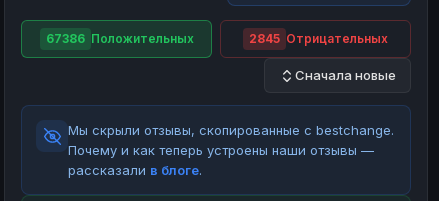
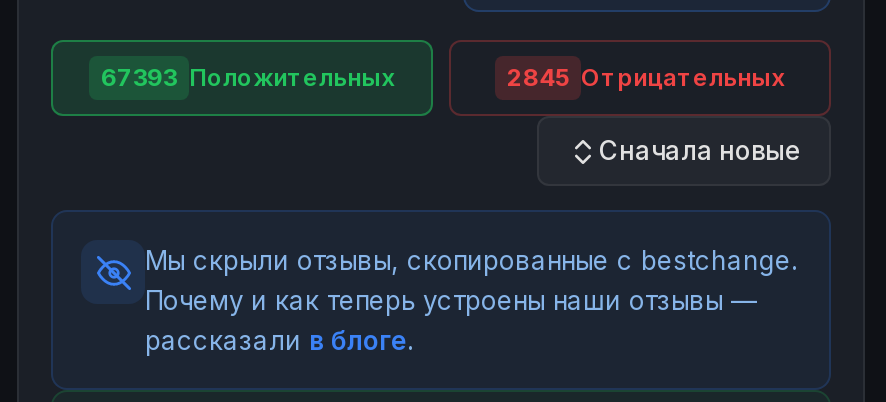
- 67386 Положительных
+ 67393 Положительных
